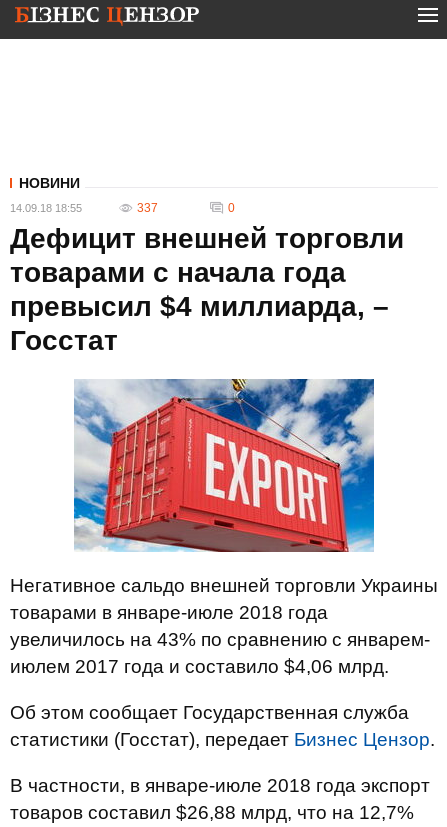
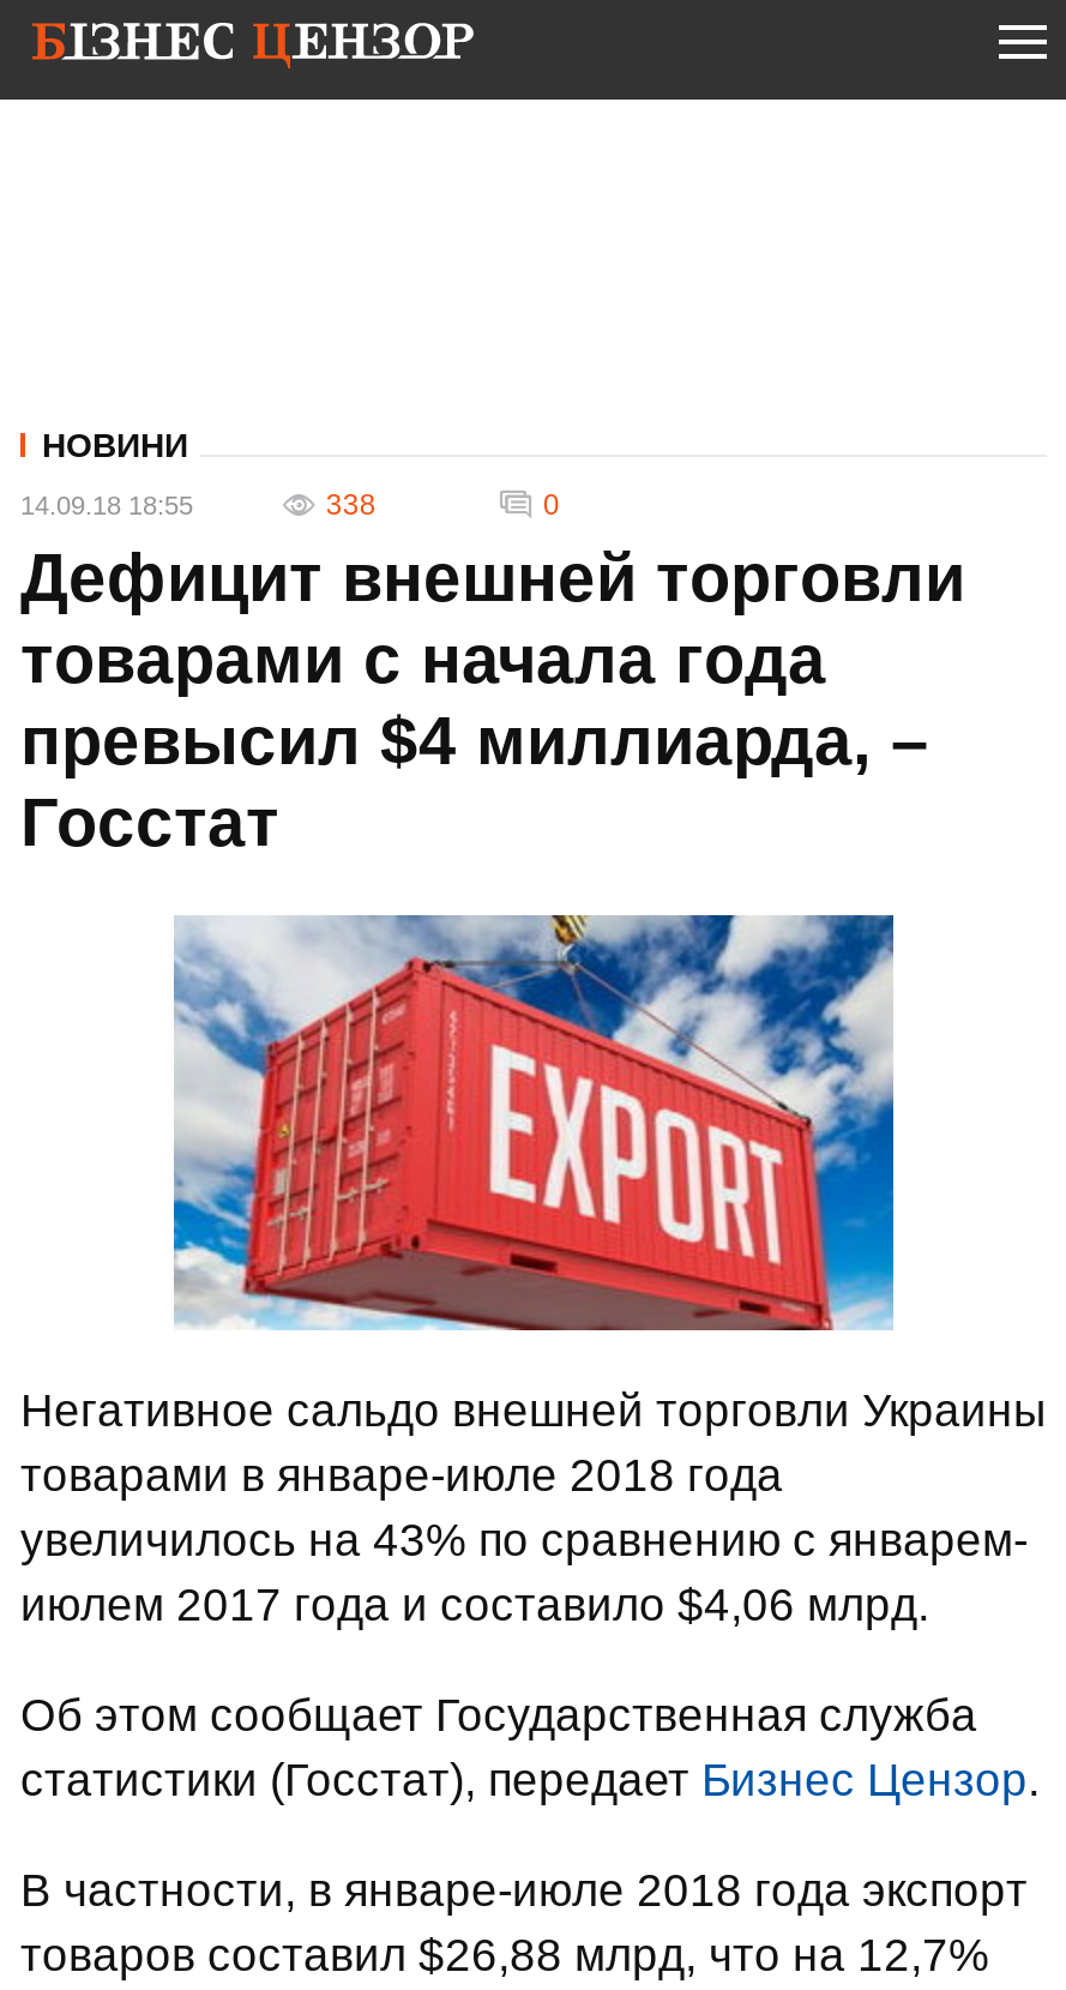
- 337
+ 338
